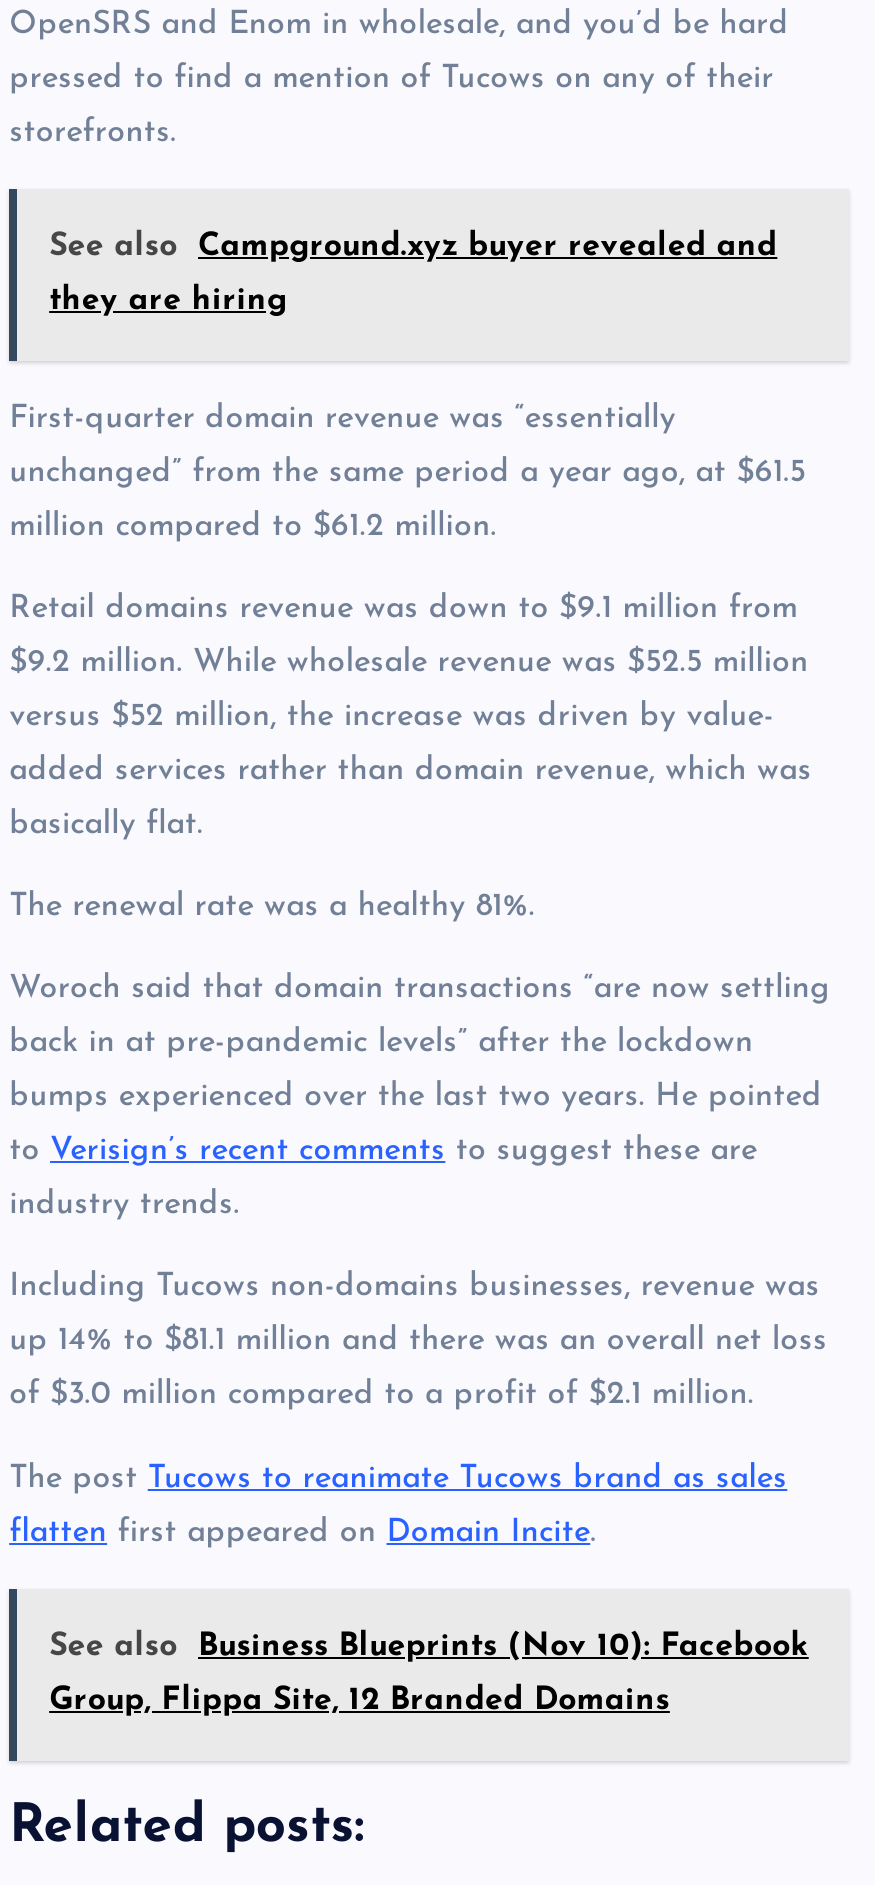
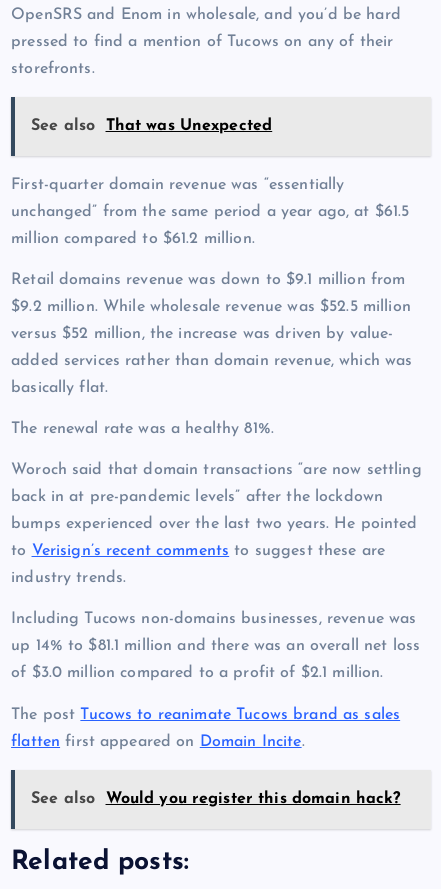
- Campground.xyz buyer revealed and
- they are hiring
+ That was Unexpected

- Business Blueprints (Nov 10): Facebook
- Group, Flippa Site, 12 Branded Domains
+ Would you register this domain hack?
